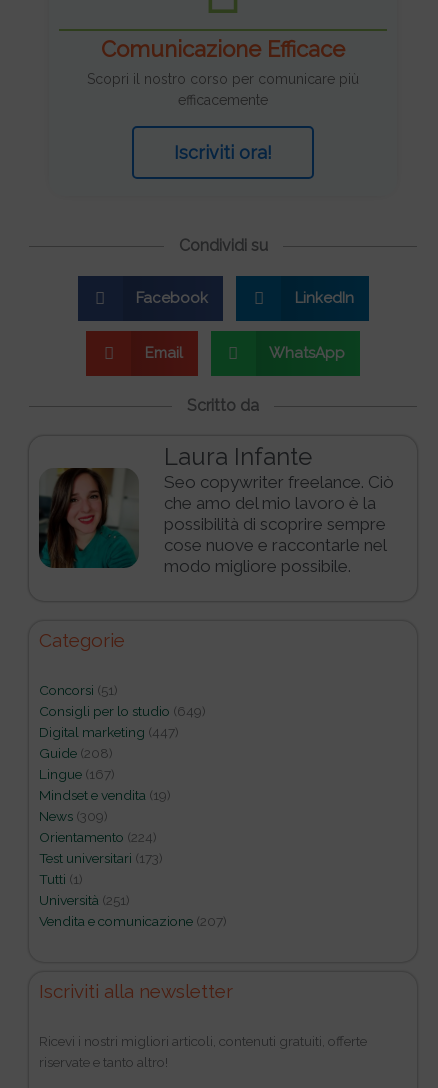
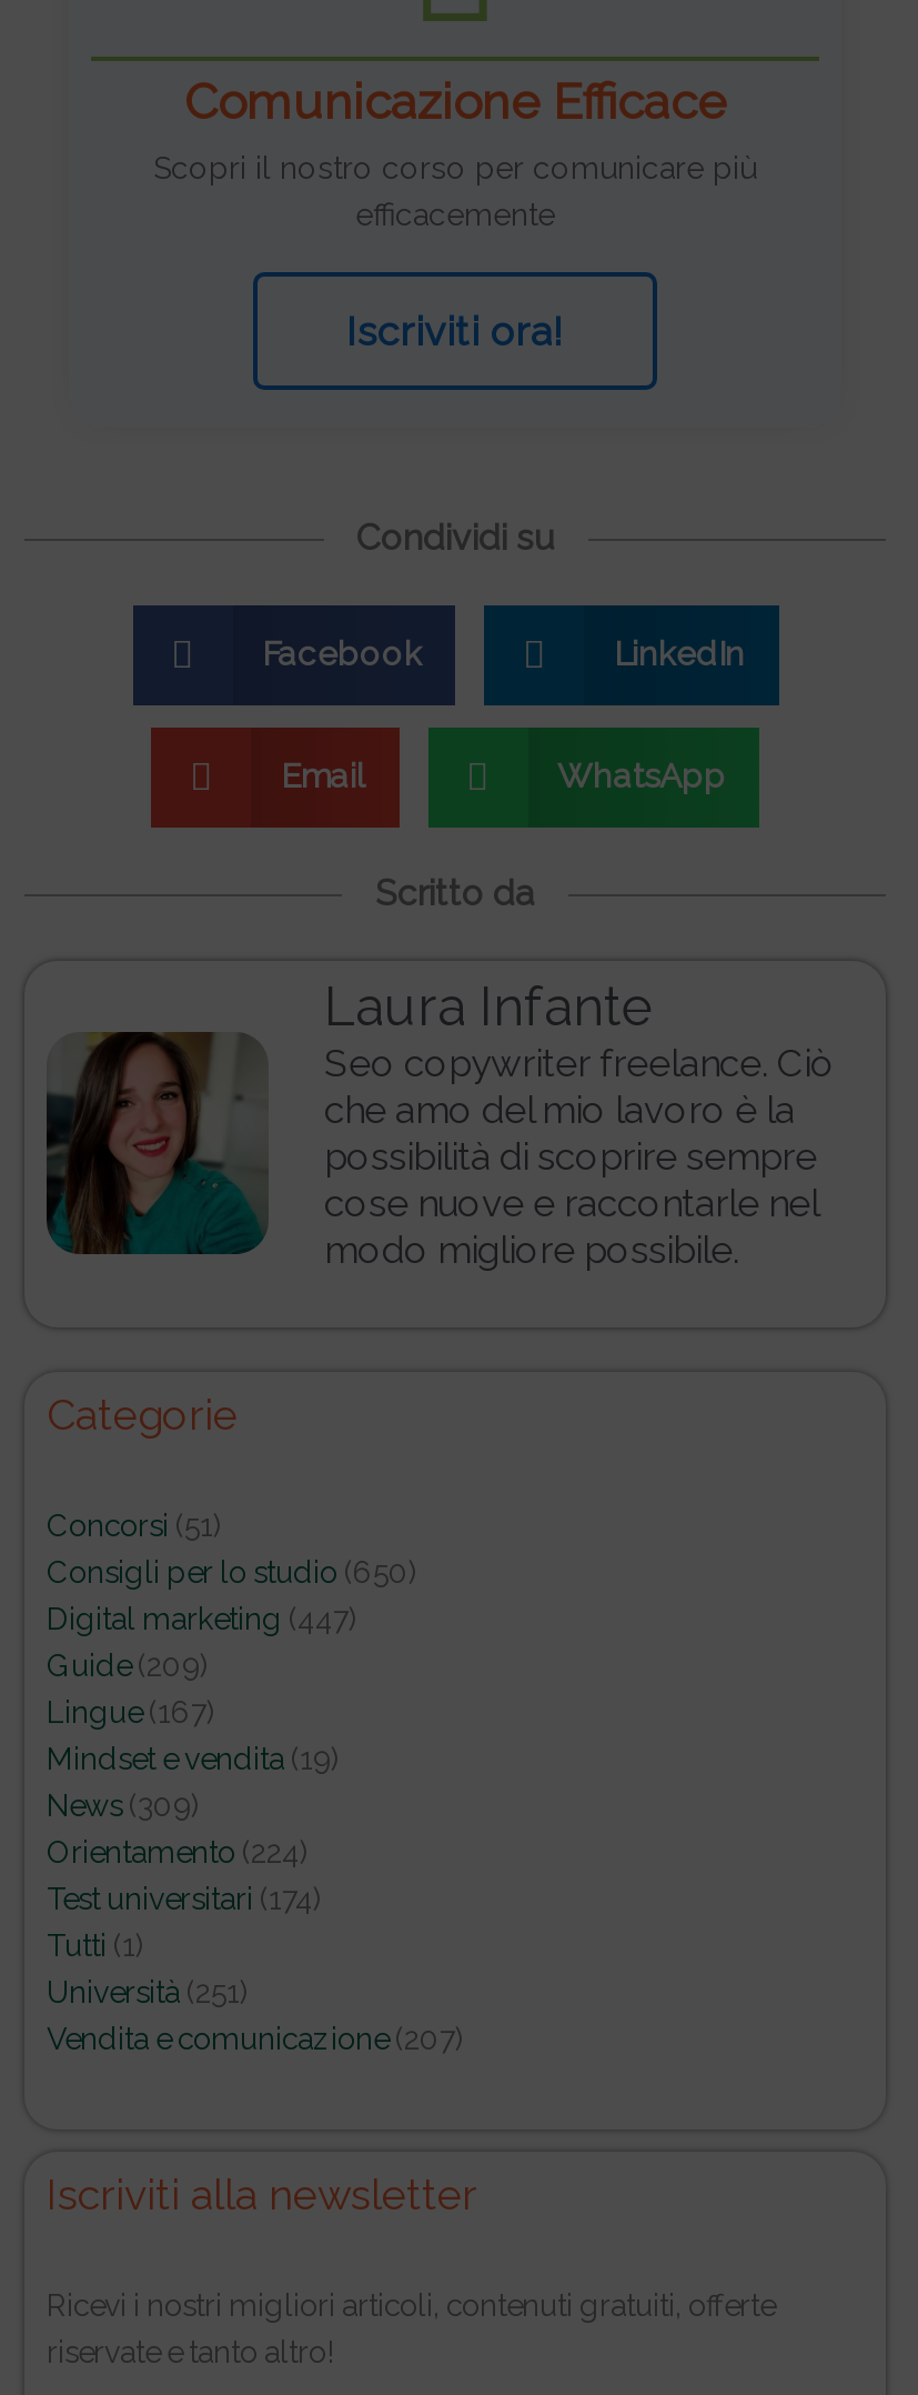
- Consigli per lo studio (649)
+ Consigli per lo studio (650)

- Guide(208)
+ Guide(209)

- Test universitari (173)
+ Test universitari (174)
